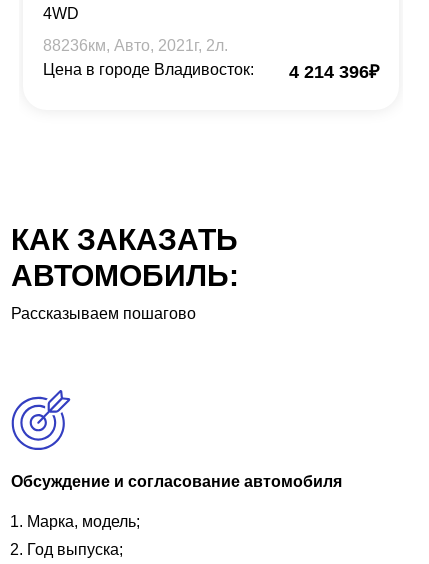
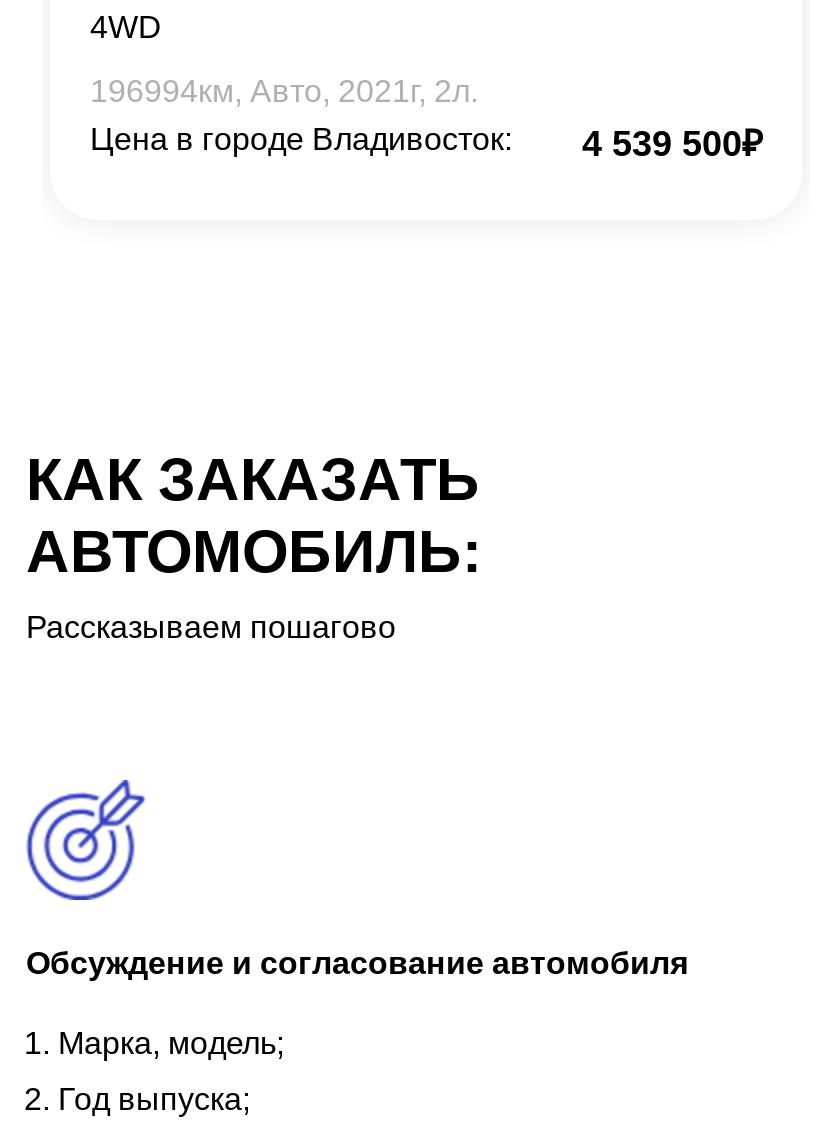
- 88236км, Авто, 2021г, 2л.
+ 196994км, Авто, 2021г, 2л.

- 4 214 396₽
+ 4 539 500₽
